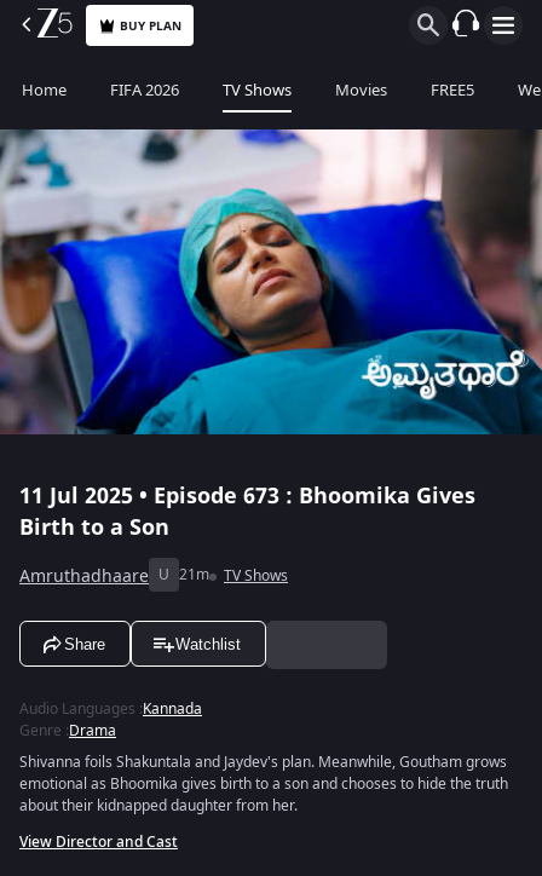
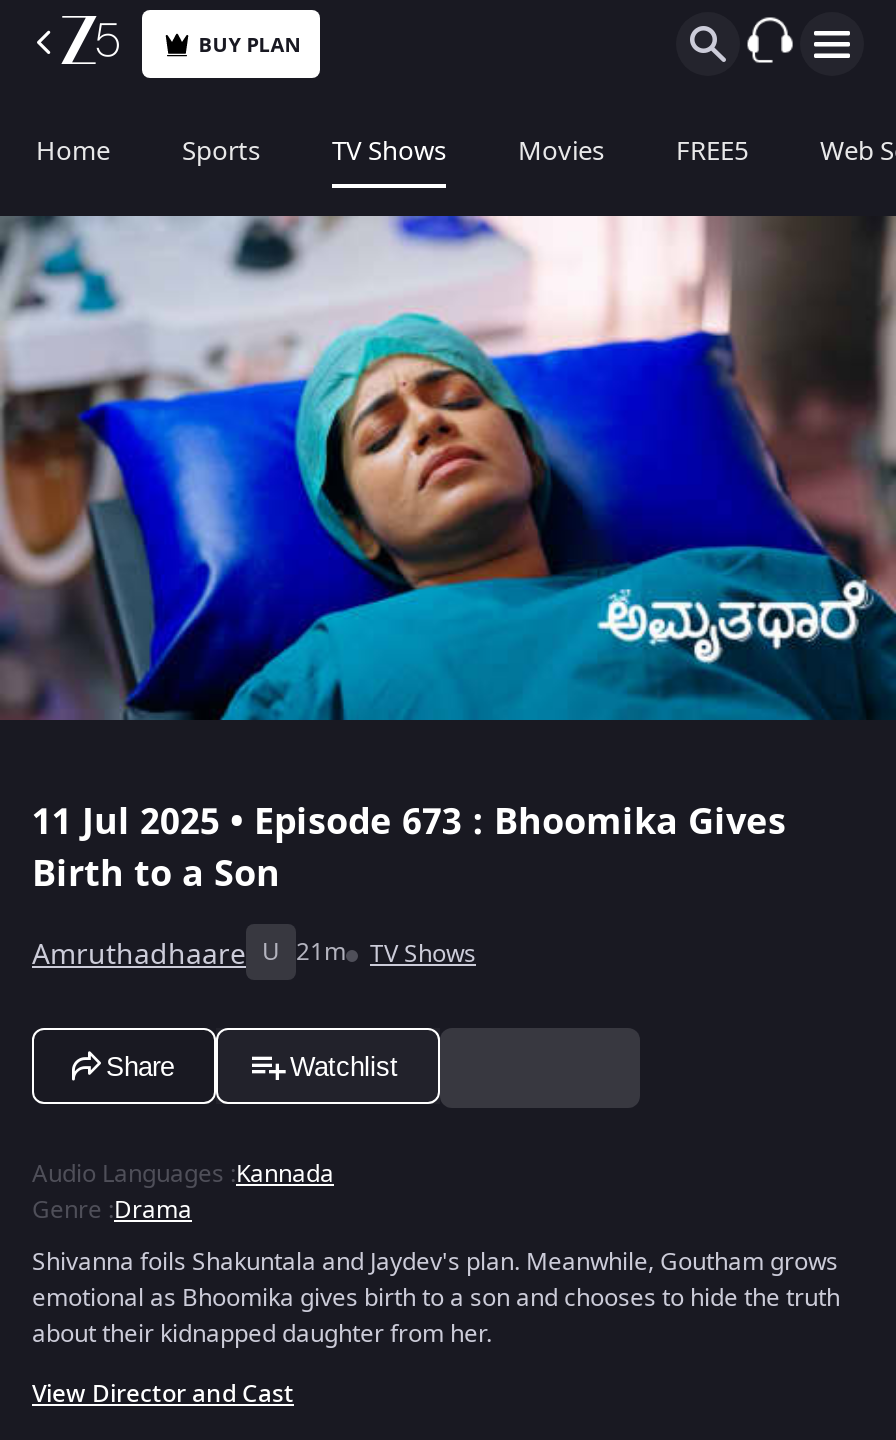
- FIFA 2026
+ Sports
